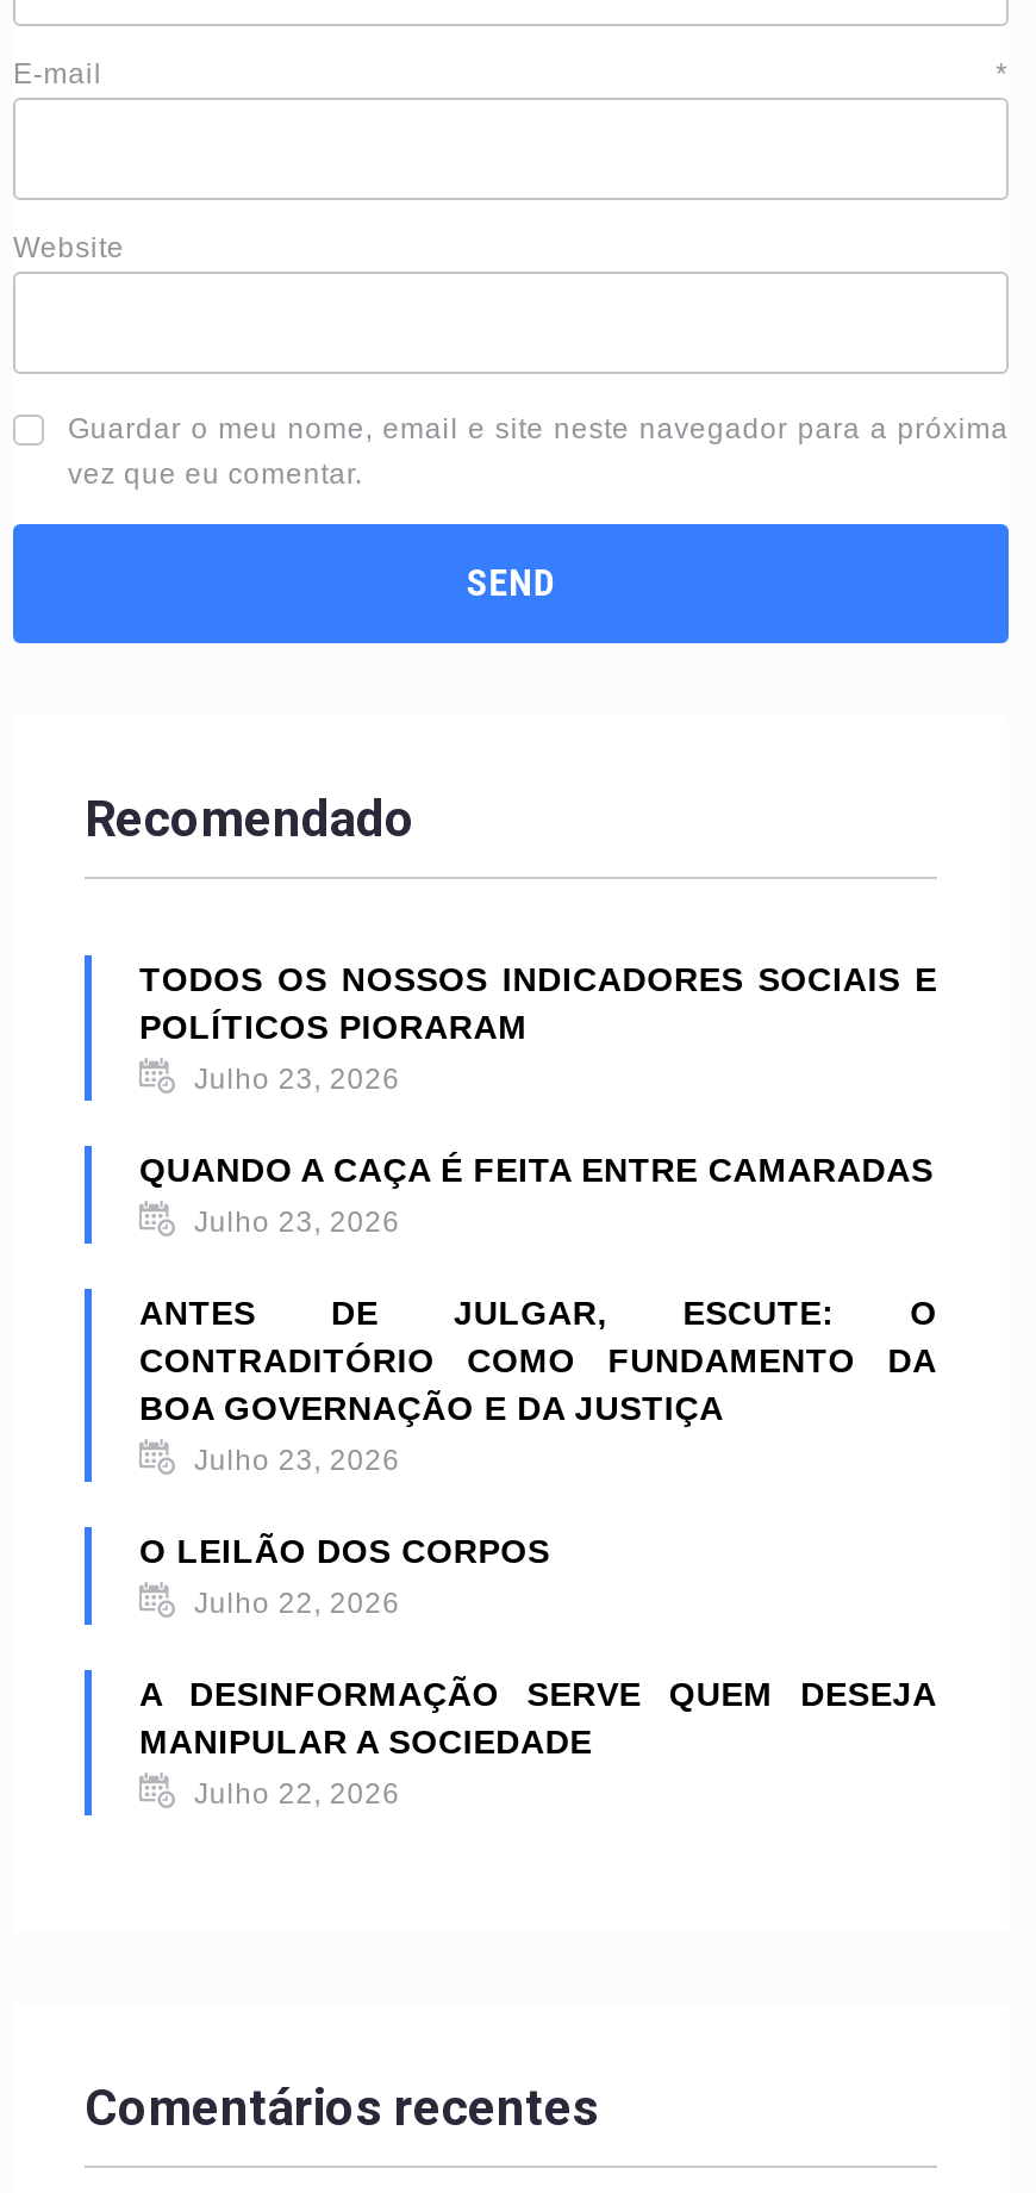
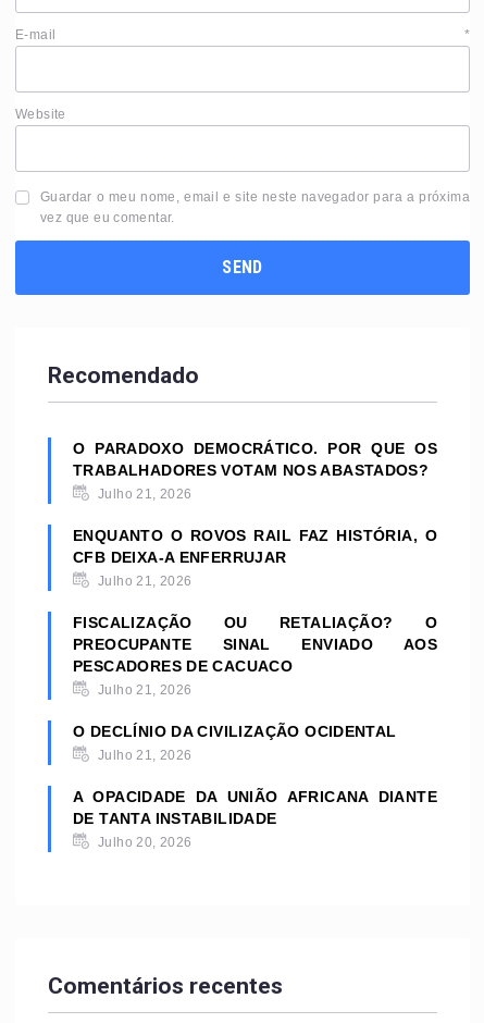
- TODOS OS NOSSOS INDICADORES SOCIAIS E
- POLÍTICOS PIORARAM
- Julho 23, 2026
+ O PARADOXO DEMOCRÁTICO. POR QUE OS
+ TRABALHADORES VOTAM NOS ABASTADOS?
+ Julho 21, 2026

- QUANDO A CAÇA É FEITA ENTRE CAMARADAS
- Julho 23, 2026
+ ENQUANTO O ROVOS RAIL FAZ HISTÓRIA, O
+ CFB DEIXA-A ENFERRUJAR
+ Julho 21, 2026

- ANTES DE JULGAR, ESCUTE: O
- CONTRADITÓRIO COMO FUNDAMENTO DA
- BOA GOVERNAÇÃO E DA JUSTIÇA
- Julho 23, 2026
+ FISCALIZAÇÃO OU RETALIAÇÃO? O
+ PREOCUPANTE SINAL ENVIADO AOS
+ PESCADORES DE CACUACO
+ Julho 21, 2026

- O LEILÃO DOS CORPOS
- Julho 22, 2026
+ O DECLÍNIO DA CIVILIZAÇÃO OCIDENTAL
+ Julho 21, 2026

- A DESINFORMAÇÃO SERVE QUEM DESEJA
- MANIPULAR A SOCIEDADE
- Julho 22, 2026
+ A OPACIDADE DA UNIÃO AFRICANA DIANTE
+ DE TANTA INSTABILIDADE
+ Julho 20, 2026
